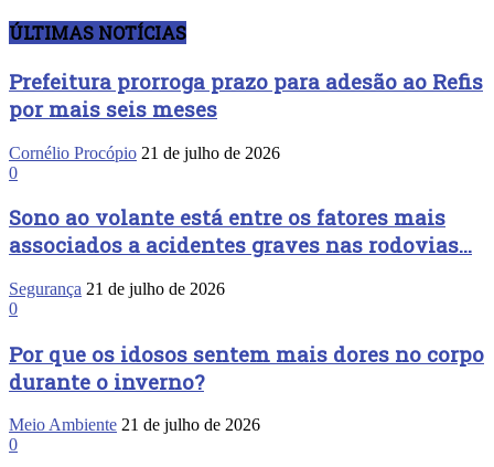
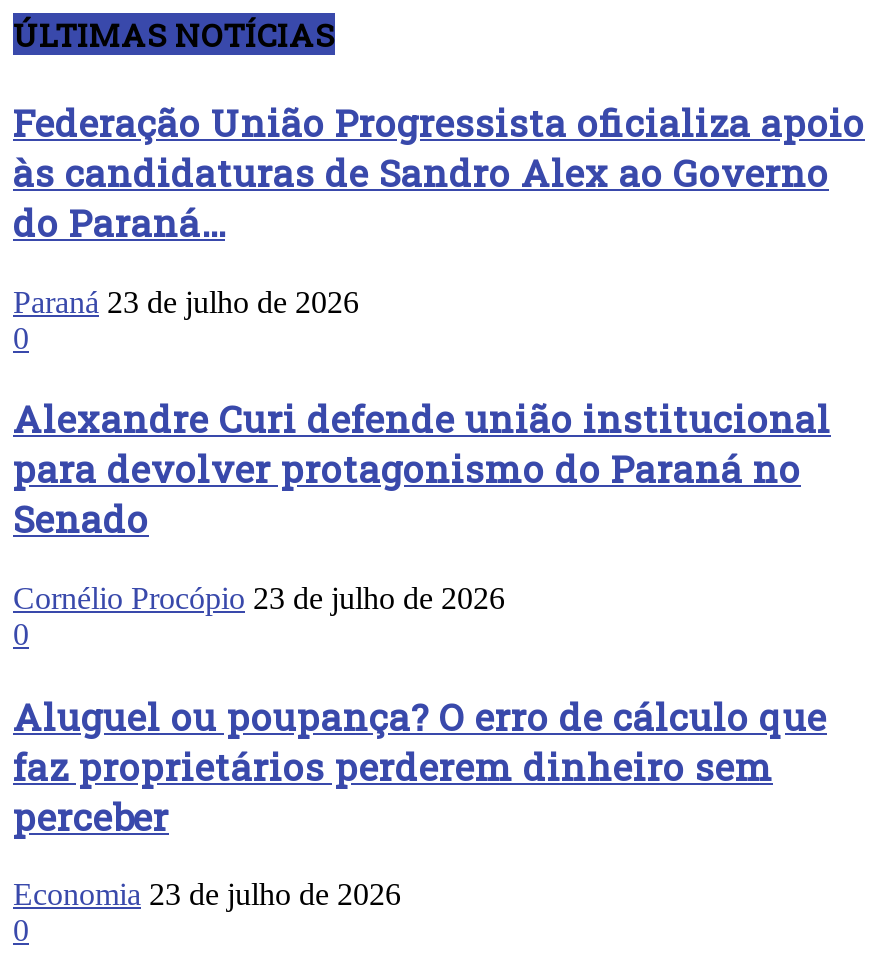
- Prefeitura prorroga prazo para adesão ao Refis
- por mais seis meses
+ Federação União Progressista oficializa apoio
+ às candidaturas de Sandro Alex ao Governo
+ do Paraná...

- Cornélio Procópio 21 de julho de 2026
+ Paraná 23 de julho de 2026

- Sono ao volante está entre os fatores mais
- associados a acidentes graves nas rodovias...
+ Alexandre Curi defende união institucional
+ para devolver protagonismo do Paraná no
+ Senado

- Segurança 21 de julho de 2026
+ Cornélio Procópio 23 de julho de 2026

- Por que os idosos sentem mais dores no corpo
- durante o inverno?
+ Aluguel ou poupança? O erro de cálculo que
+ faz proprietários perderem dinheiro sem
+ perceber

- Meio Ambiente 21 de julho de 2026
+ Economia 23 de julho de 2026
